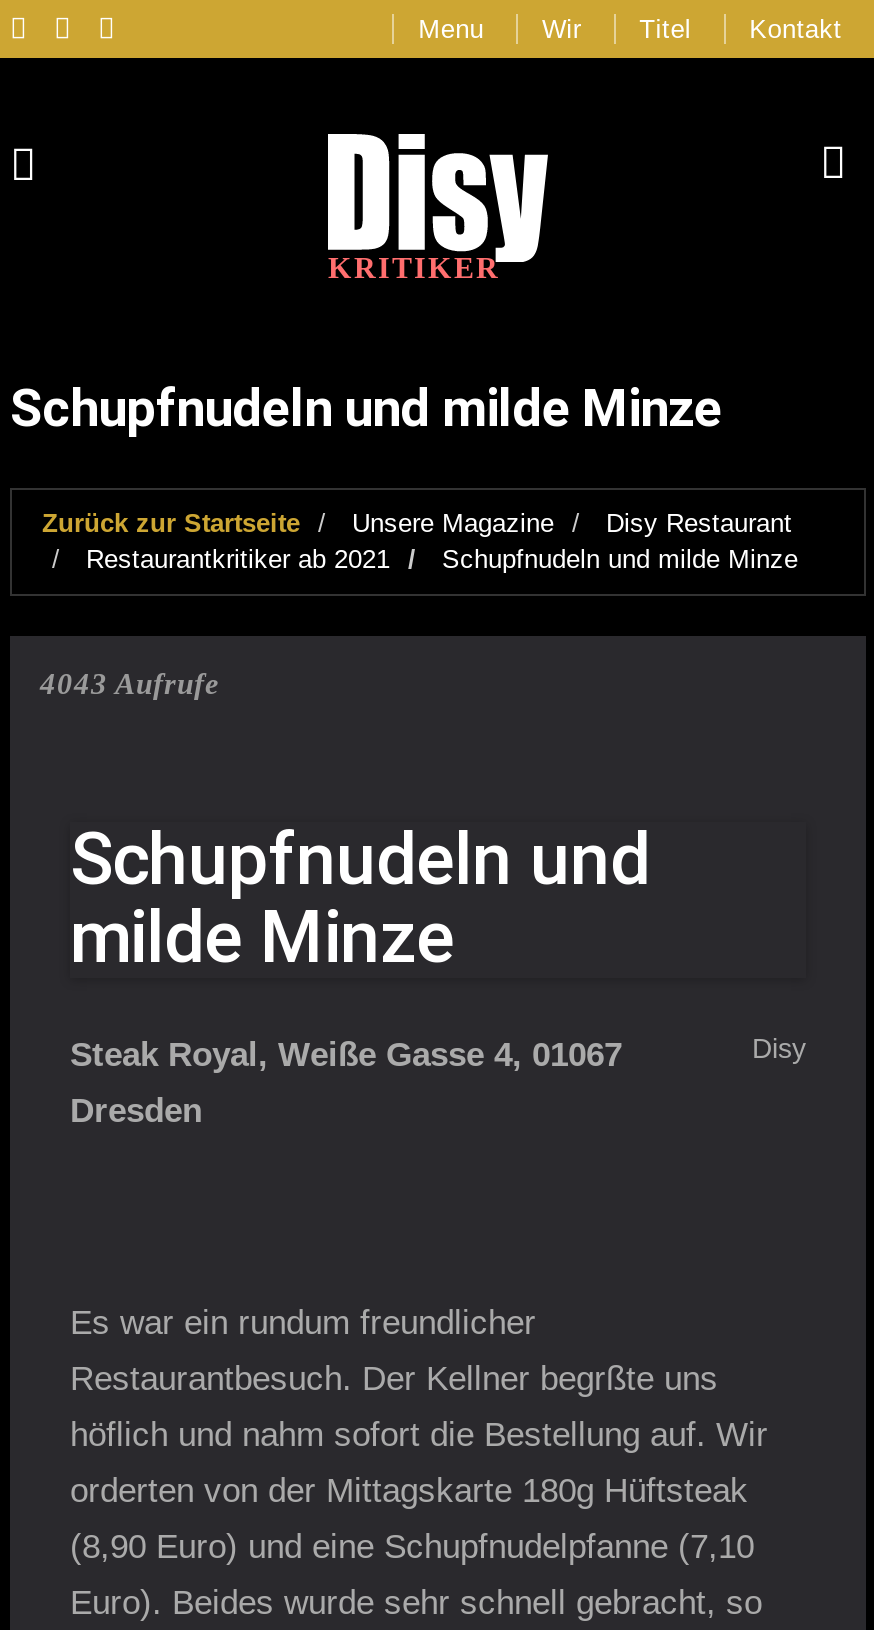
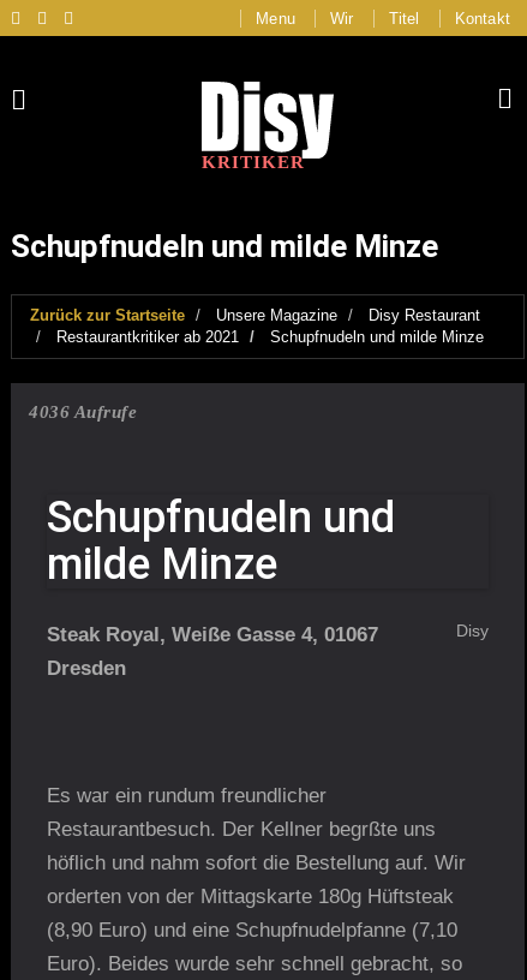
- 4043 Aufrufe
+ 4036 Aufrufe
